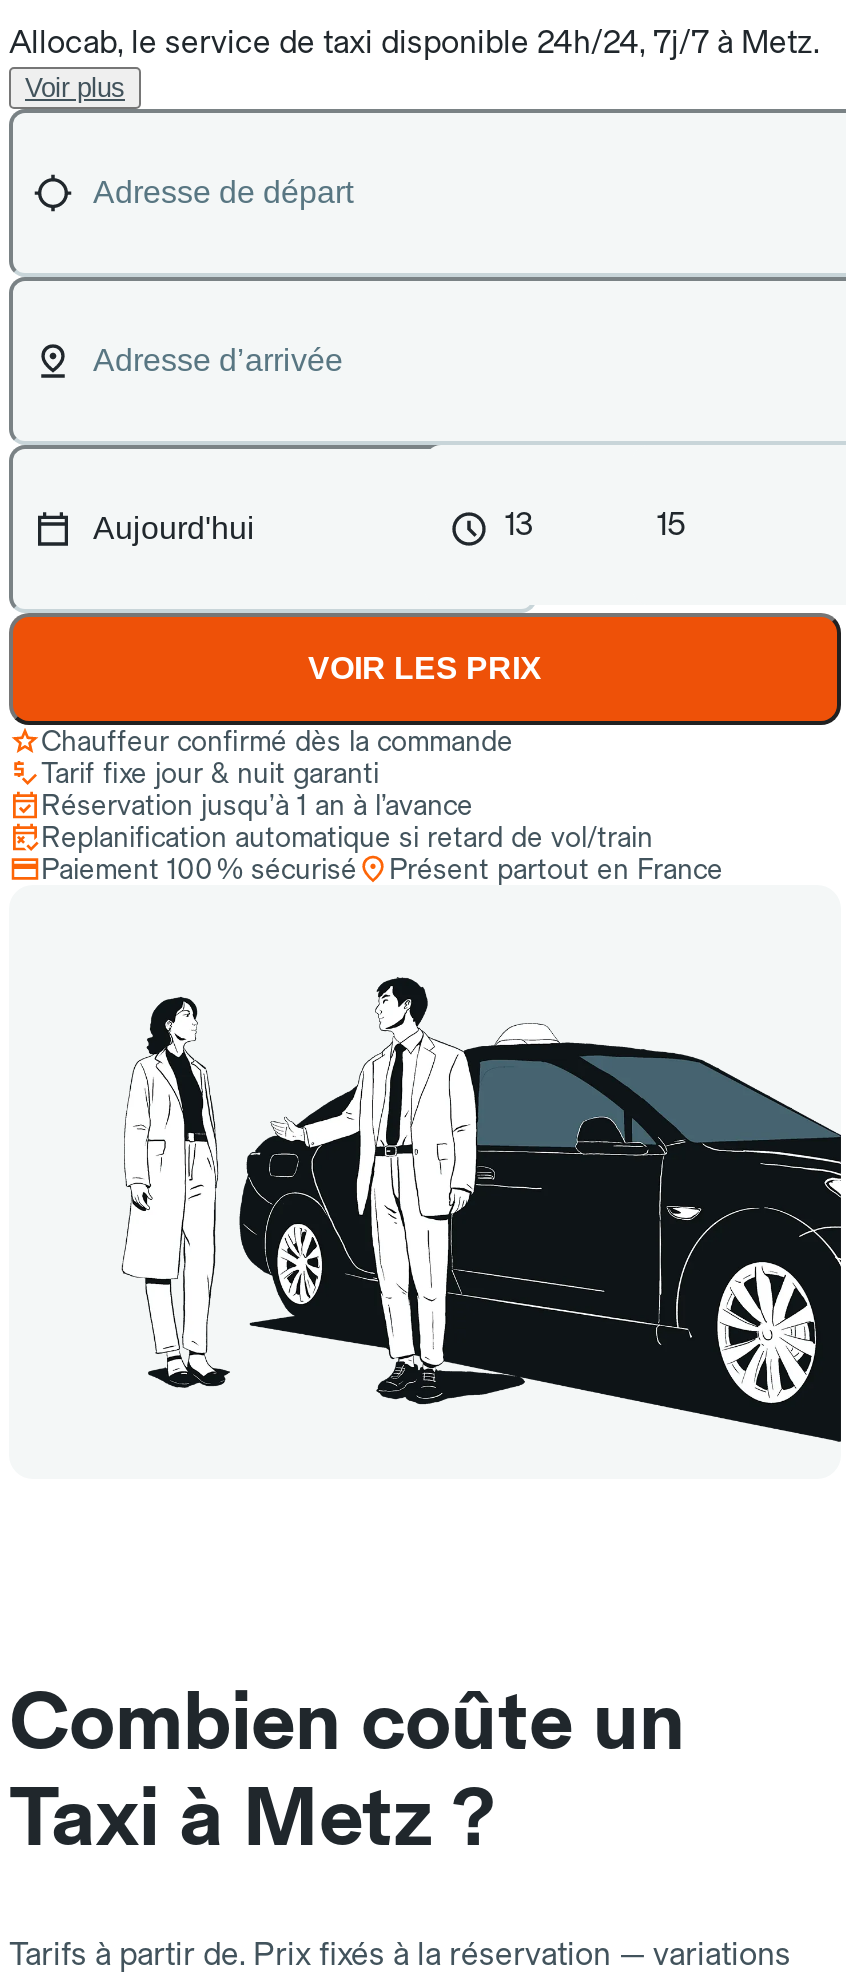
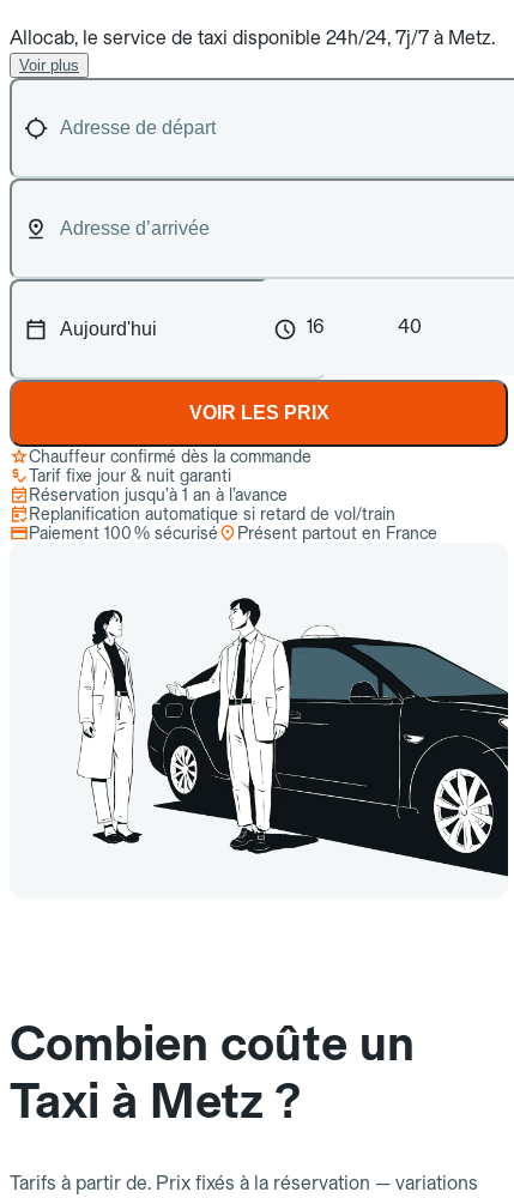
- 13
+ 16

- 15
+ 40
